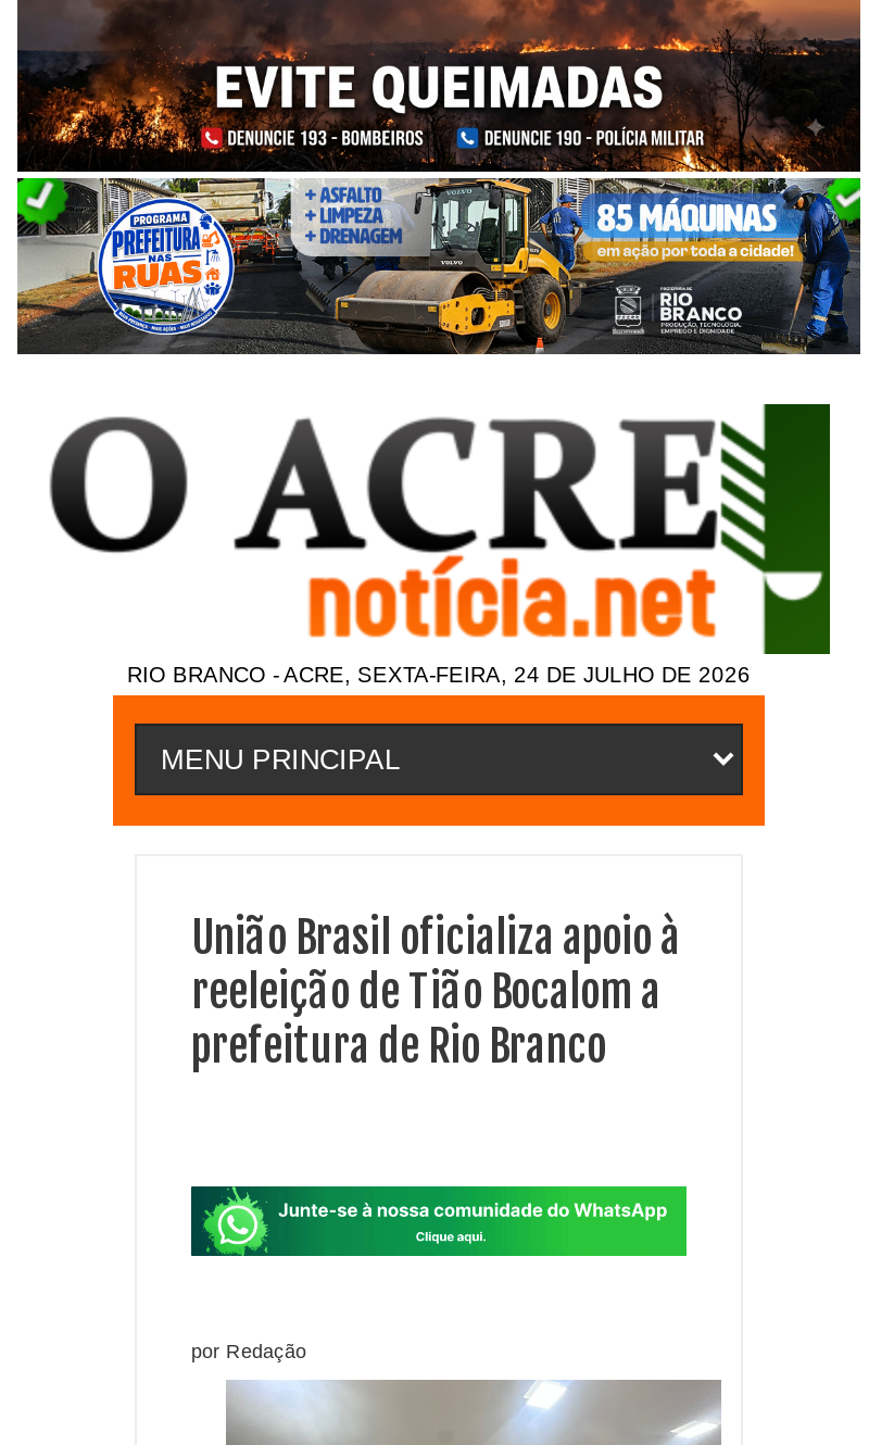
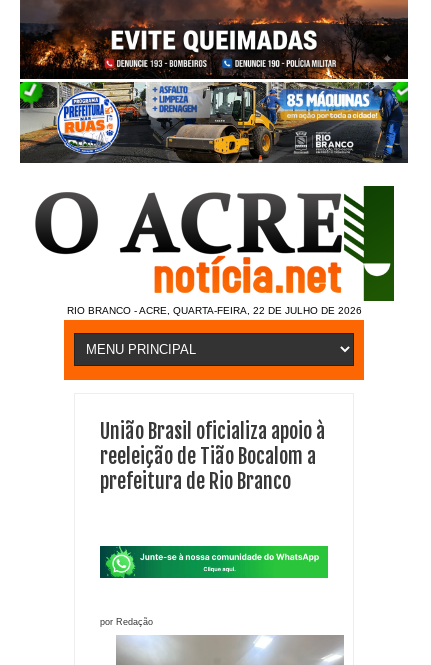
- RIO BRANCO - ACRE, SEXTA-FEIRA, 24 DE JULHO DE 2026
+ RIO BRANCO - ACRE, QUARTA-FEIRA, 22 DE JULHO DE 2026
